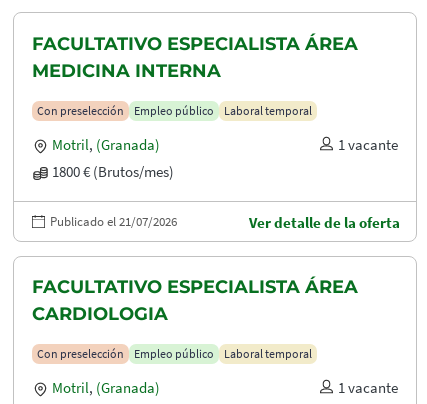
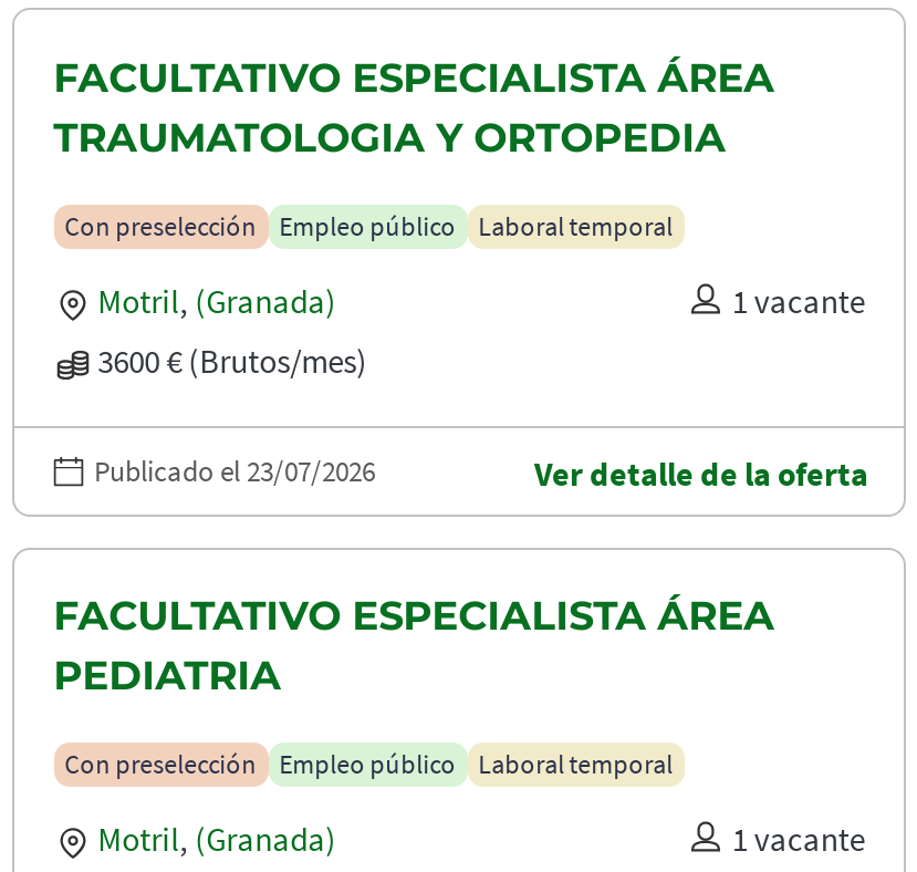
- MEDICINA INTERNA
+ TRAUMATOLOGIA Y ORTOPEDIA

- 1800 € (Brutos/mes)
+ 3600 € (Brutos/mes)

- Publicado el 21/07/2026
+ Publicado el 23/07/2026

- CARDIOLOGIA
+ PEDIATRIA
